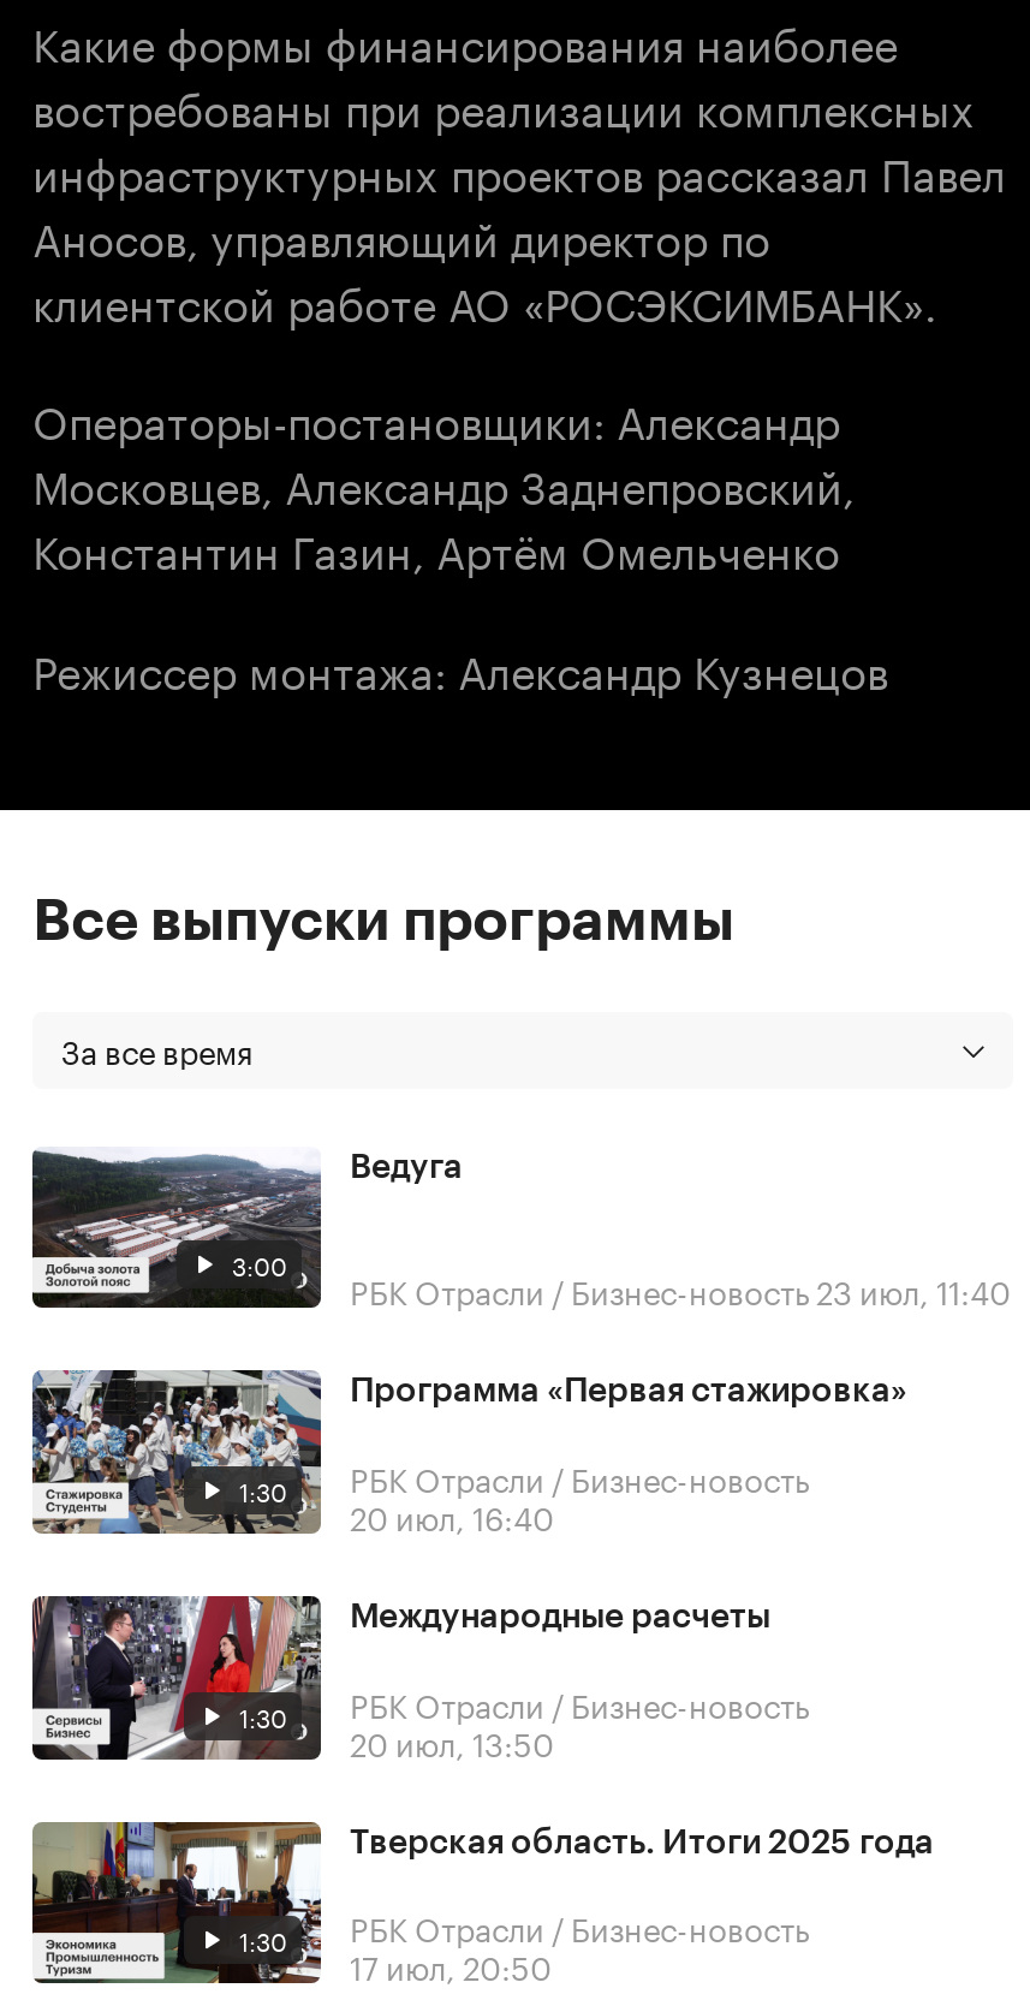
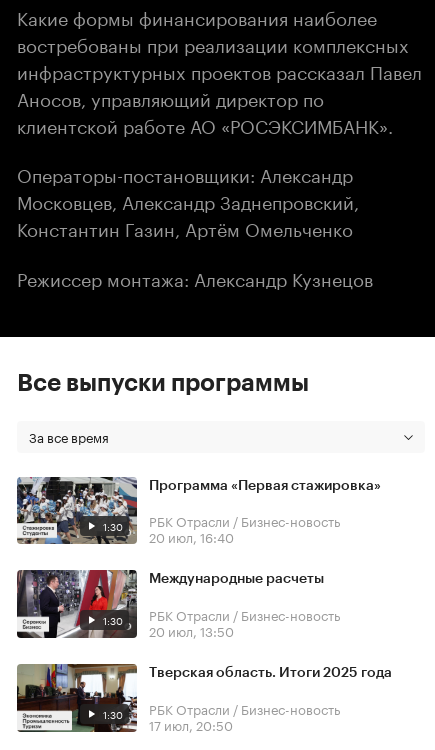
- [image]
- 3:00

- Ведуга
- РБК Отрасли / Бизнес-новость 23 июл, 11:40
